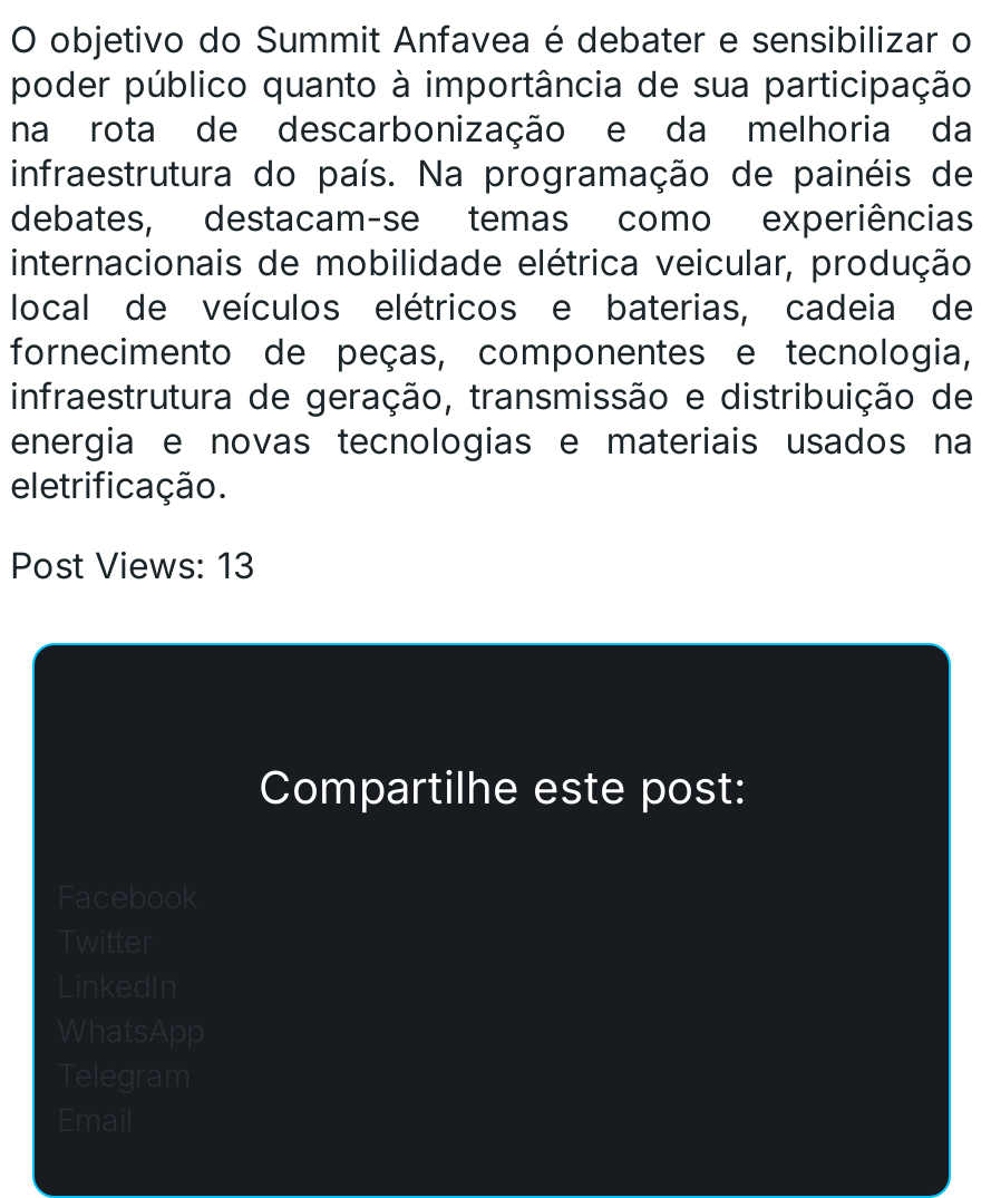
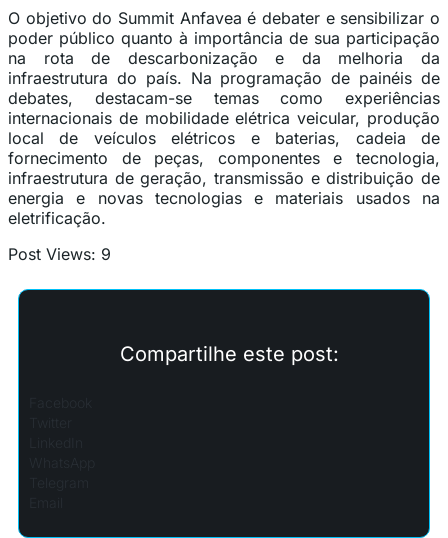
- Post Views: 13
+ Post Views: 9
